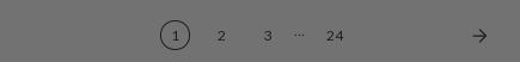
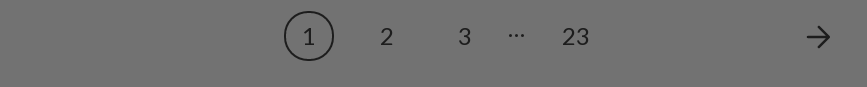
- 24
+ 23
